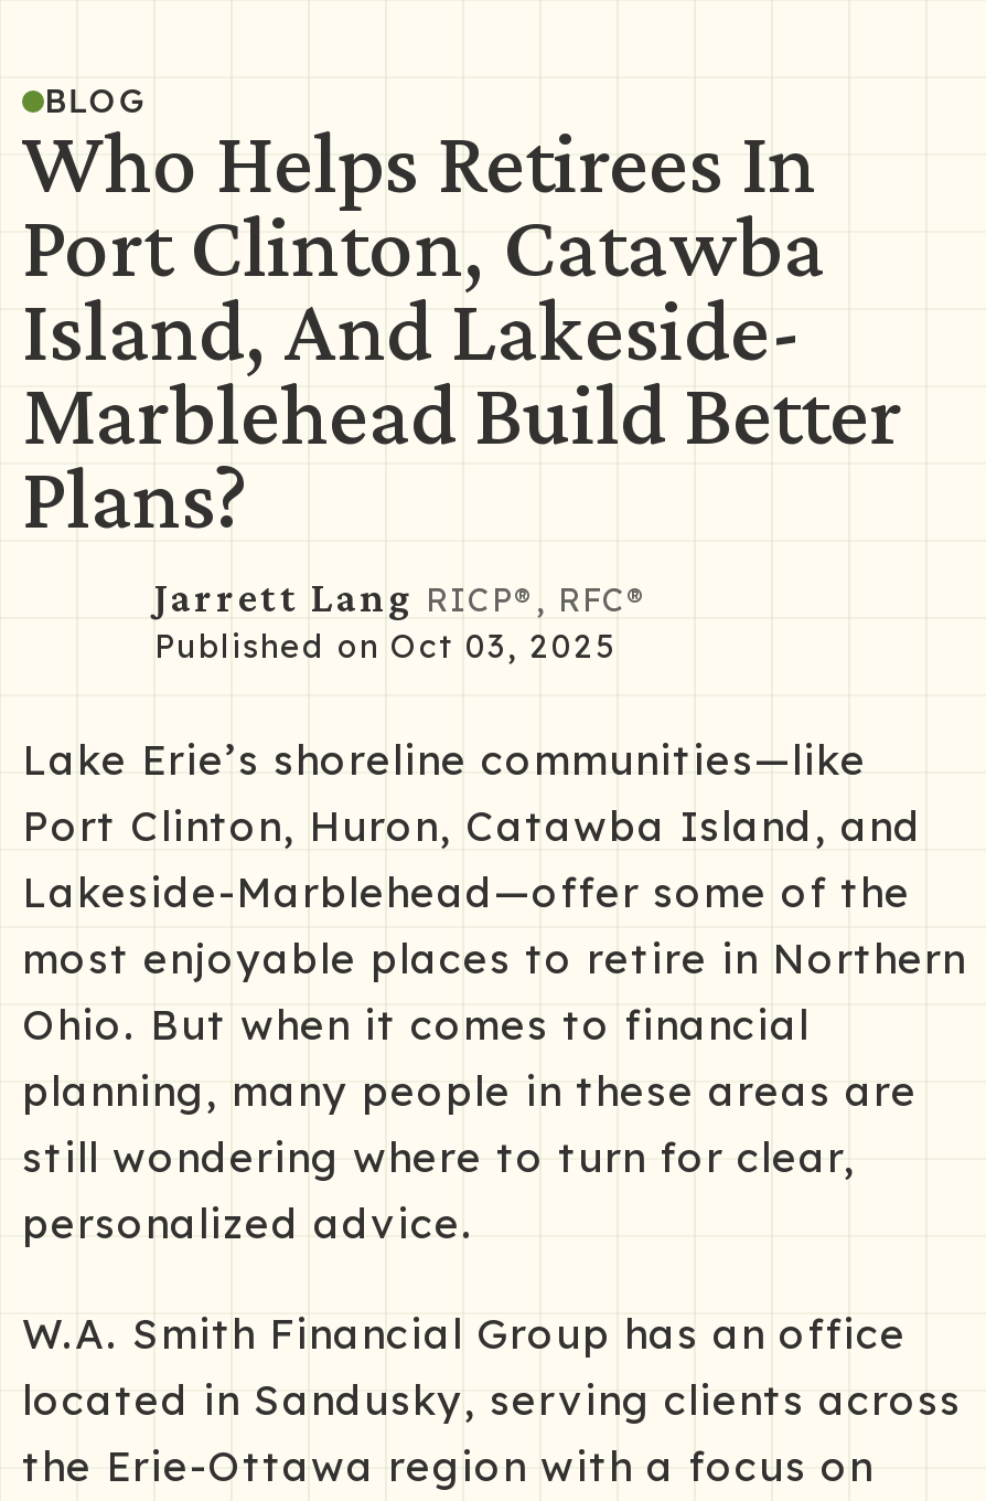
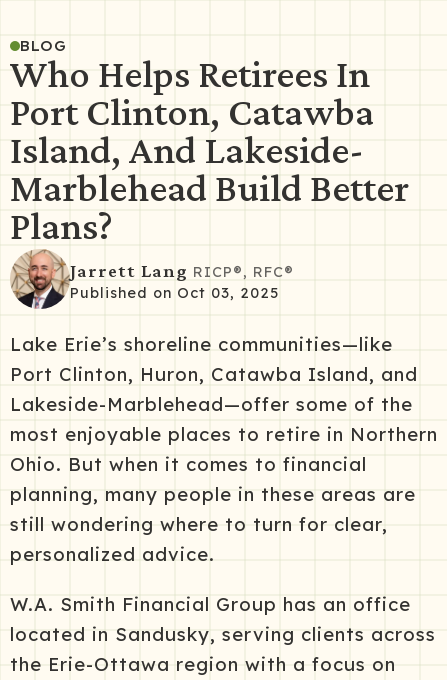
+ [image]
